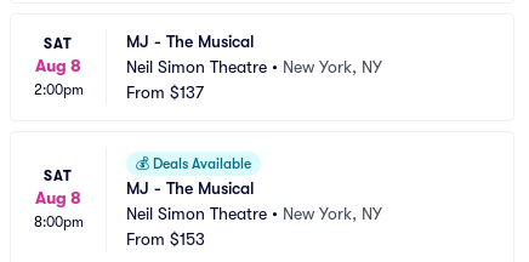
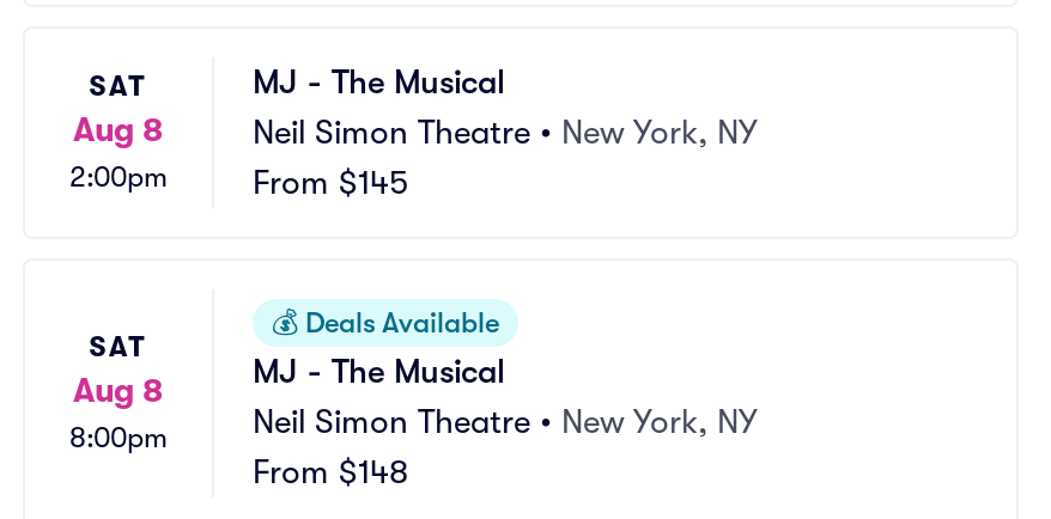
- From $137
+ From $145

- From $153
+ From $148
